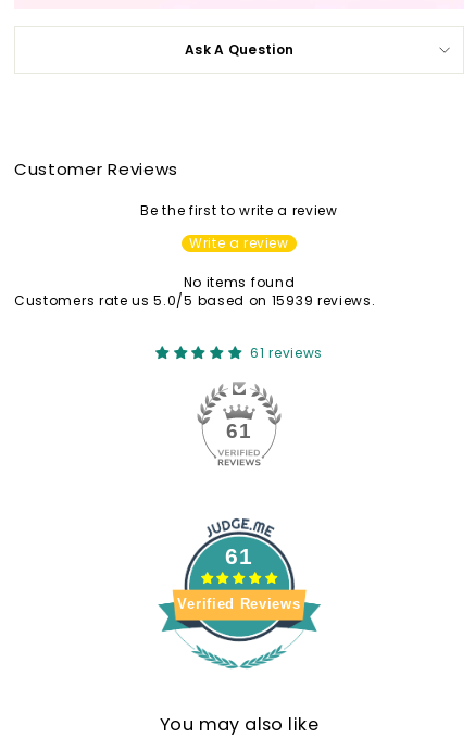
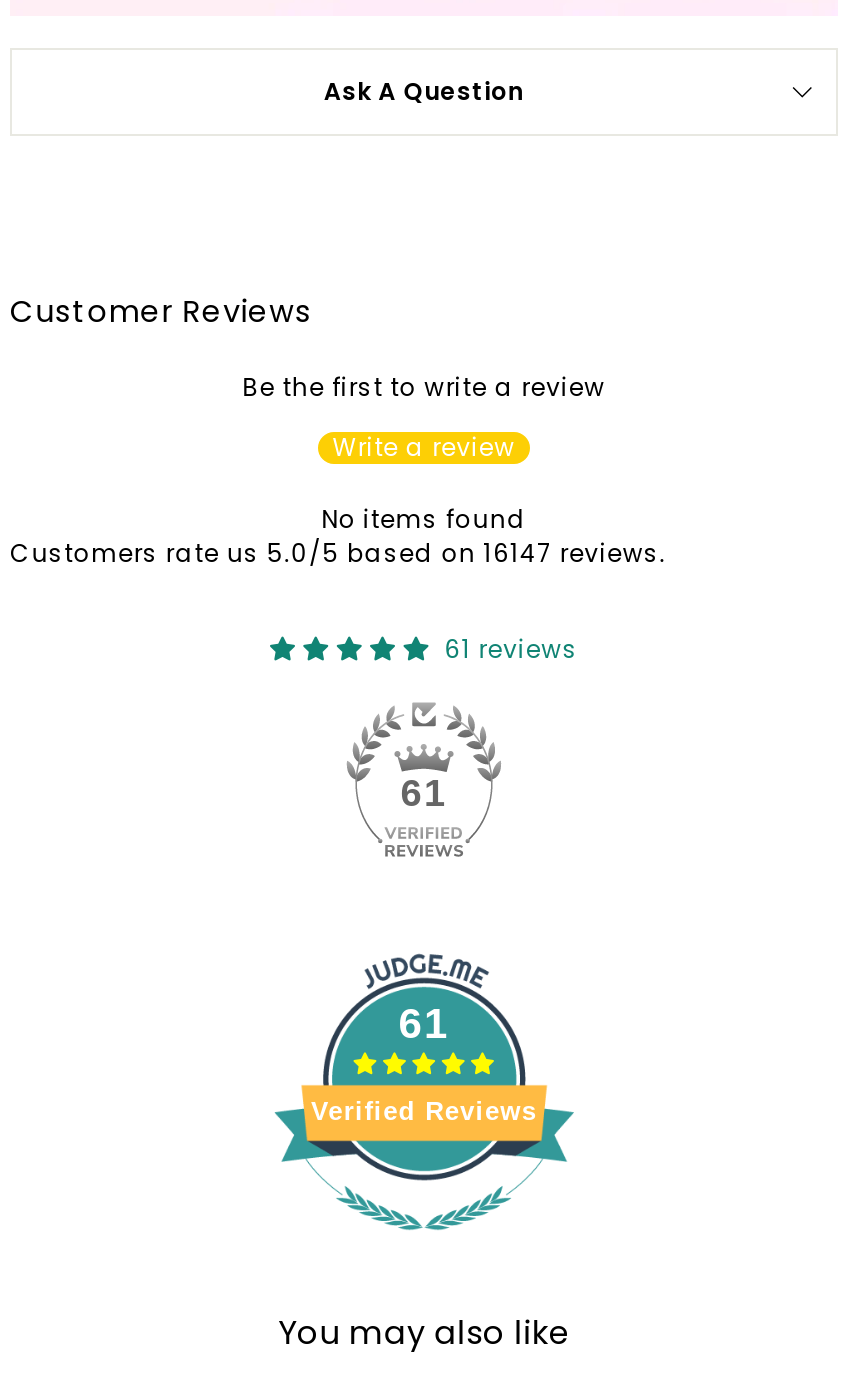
- Customers rate us 5.0/5 based on 15939 reviews.
+ Customers rate us 5.0/5 based on 16147 reviews.
